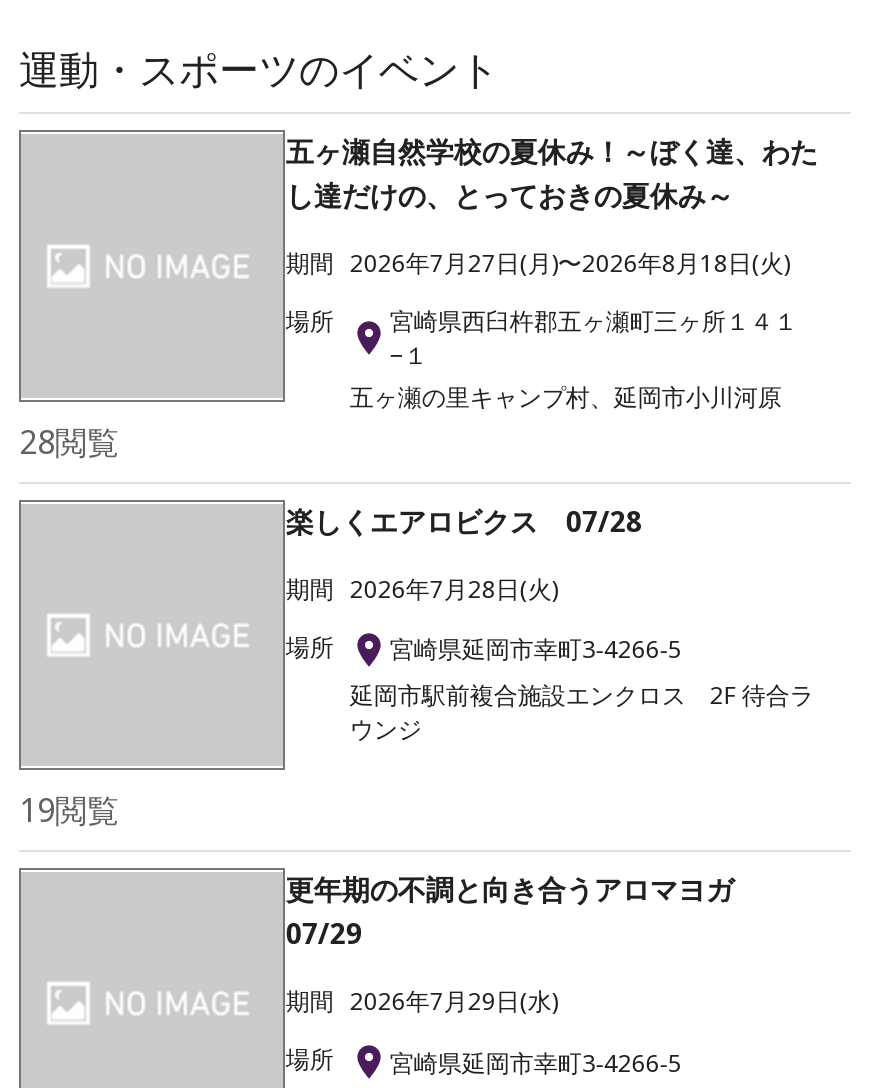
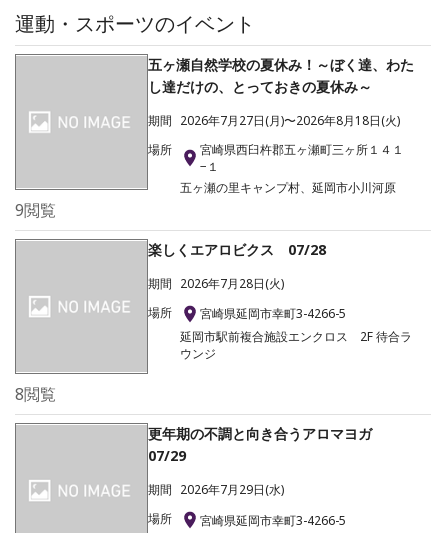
- 28閲覧
+ 9閲覧

- 19閲覧
+ 8閲覧
